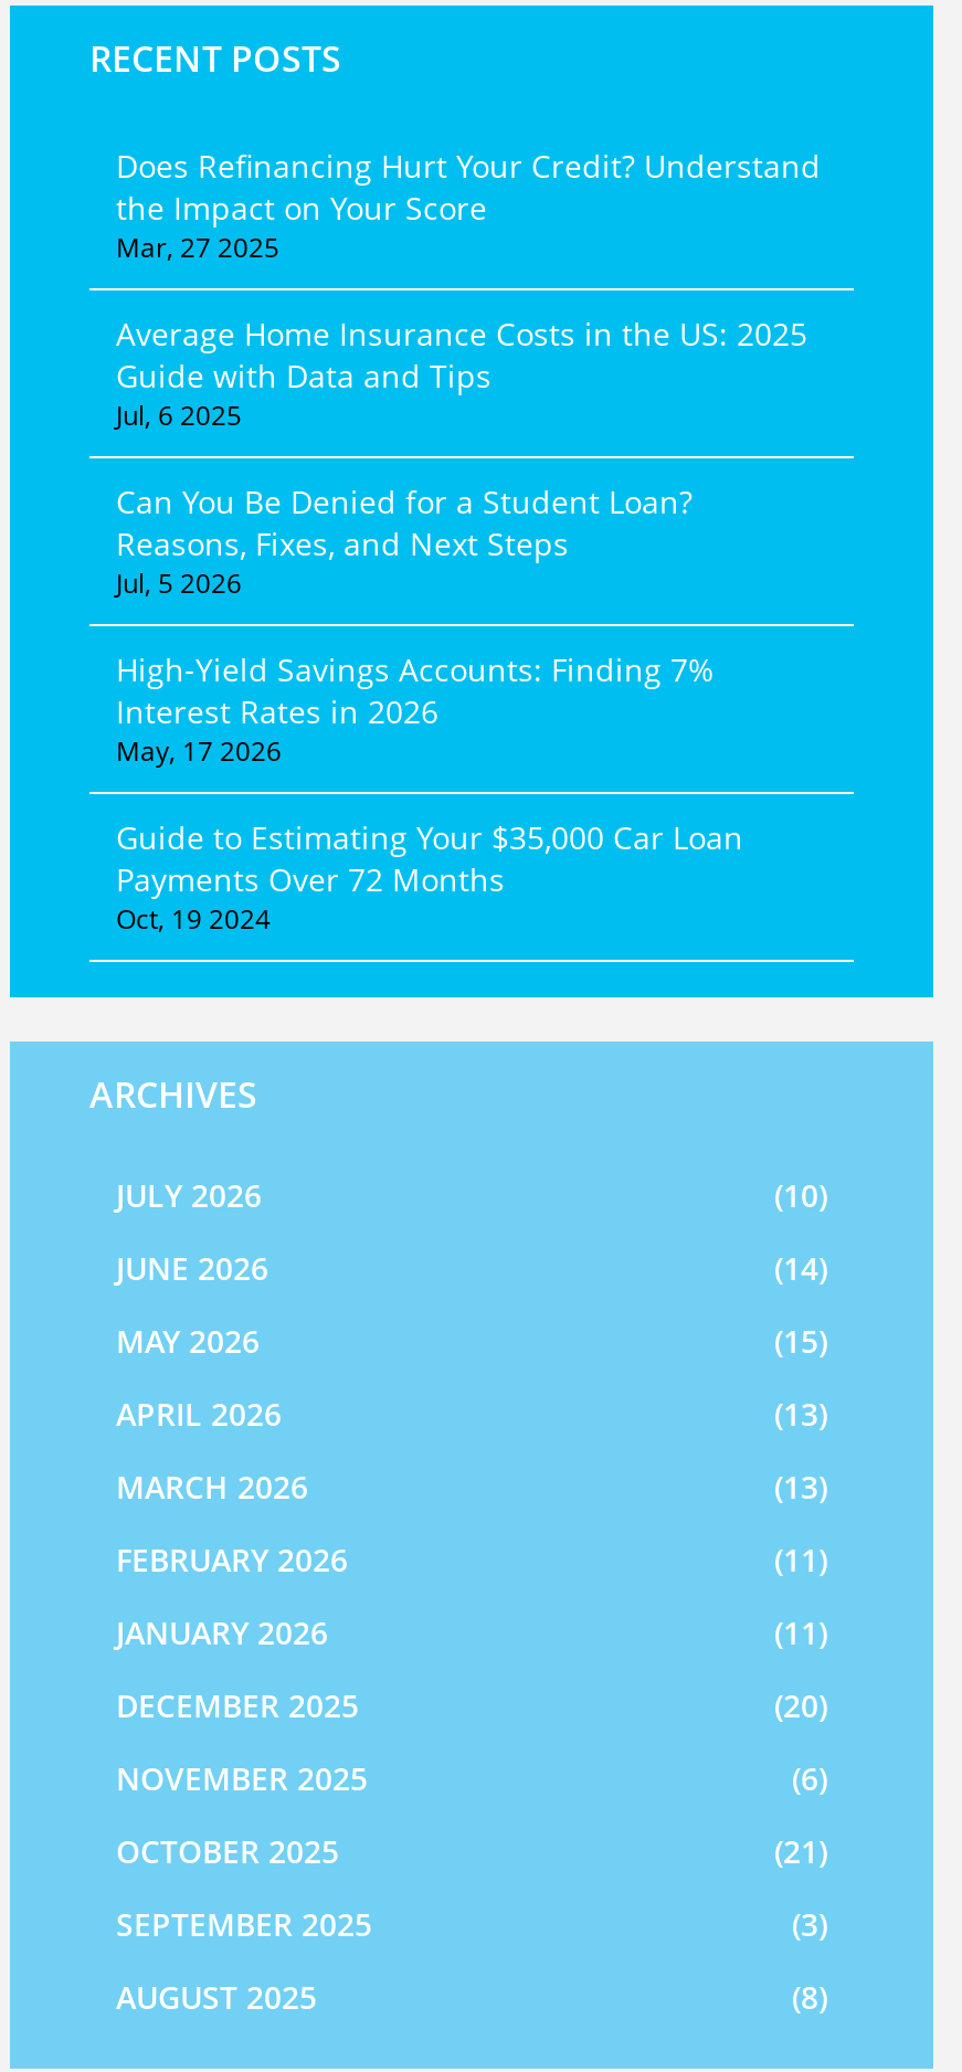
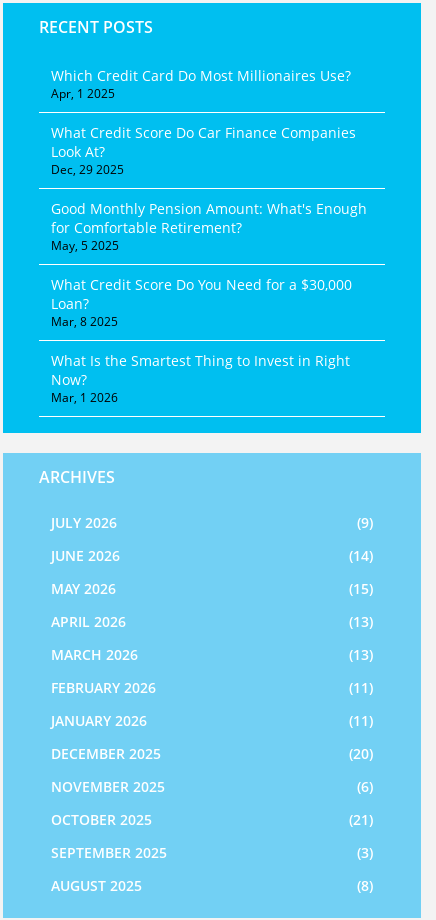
- Does Refinancing Hurt Your Credit? Understand
- the Impact on Your Score
- Mar, 27 2025
+ Which Credit Card Do Most Millionaires Use?
+ Apr, 1 2025

- Average Home Insurance Costs in the US: 2025
- Guide with Data and Tips
- Jul, 6 2025
+ What Credit Score Do Car Finance Companies
+ Look At?
+ Dec, 29 2025

- Can You Be Denied for a Student Loan?
- Reasons, Fixes, and Next Steps
- Jul, 5 2026
+ Good Monthly Pension Amount: What's Enough
+ for Comfortable Retirement?
+ May, 5 2025

- High-Yield Savings Accounts: Finding 7%
- Interest Rates in 2026
- May, 17 2026
+ What Credit Score Do You Need for a $30,000
+ Loan?
+ Mar, 8 2025

- Guide to Estimating Your $35,000 Car Loan
- Payments Over 72 Months
- Oct, 19 2024
+ What Is the Smartest Thing to Invest in Right
+ Now?
+ Mar, 1 2026

- (10)
+ (9)
